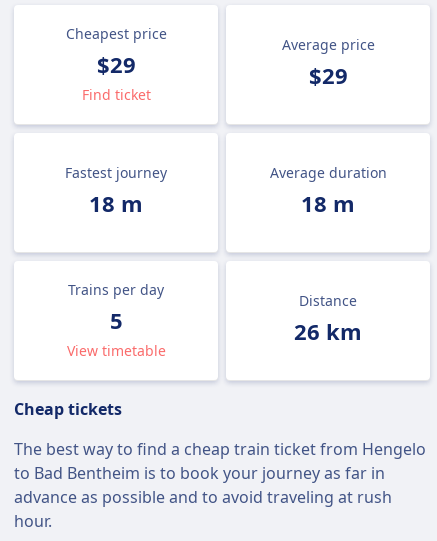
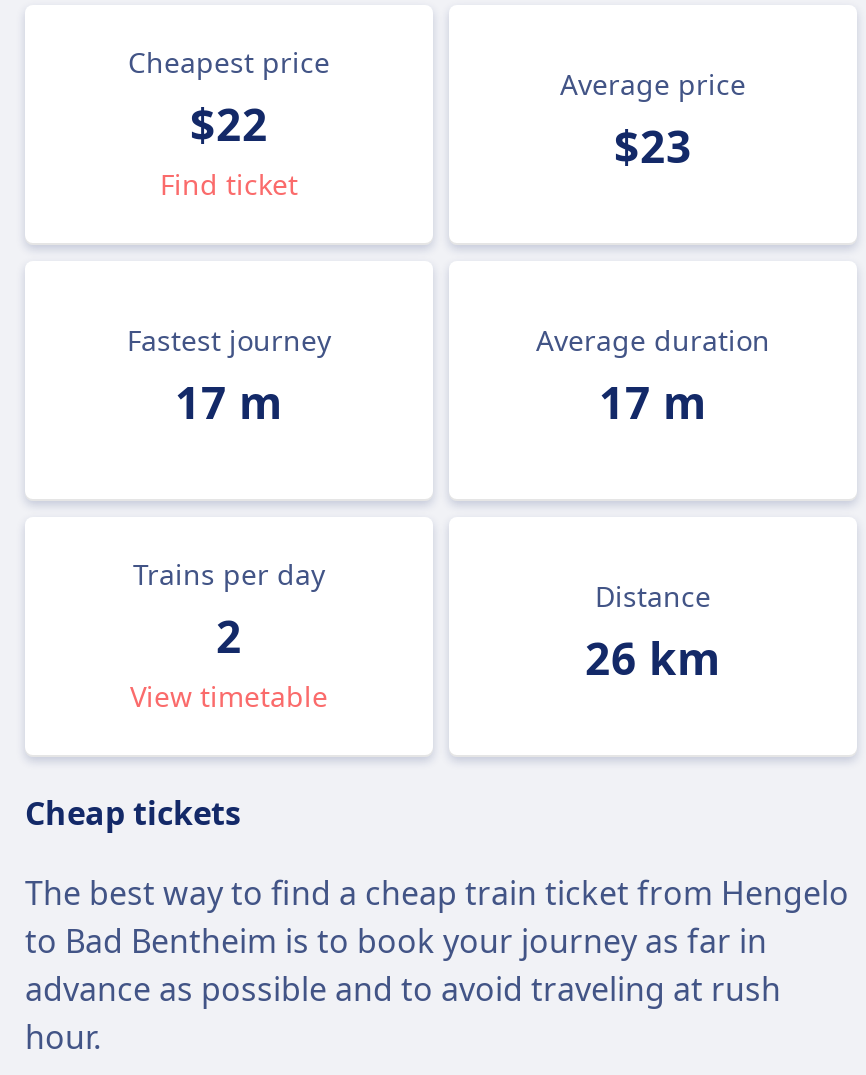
- $29
+ $22

- $29
+ $23

- 18 m
+ 17 m

- 18 m
+ 17 m

- 5
+ 2
